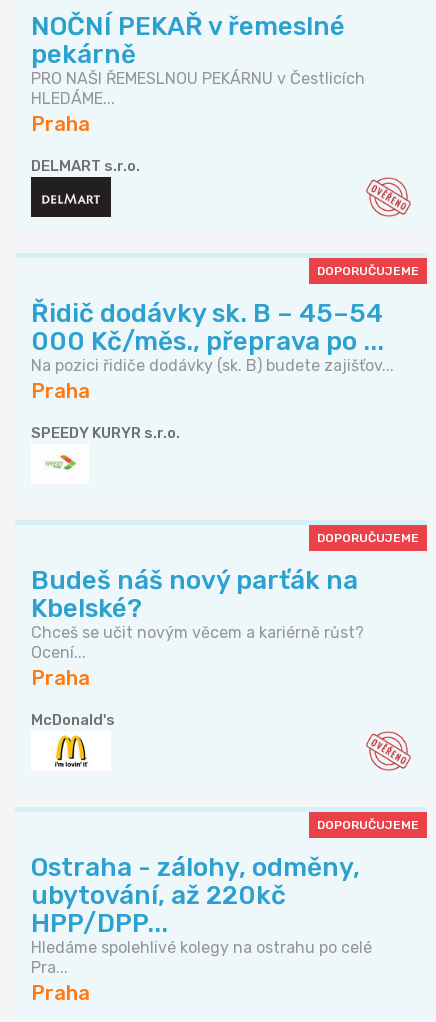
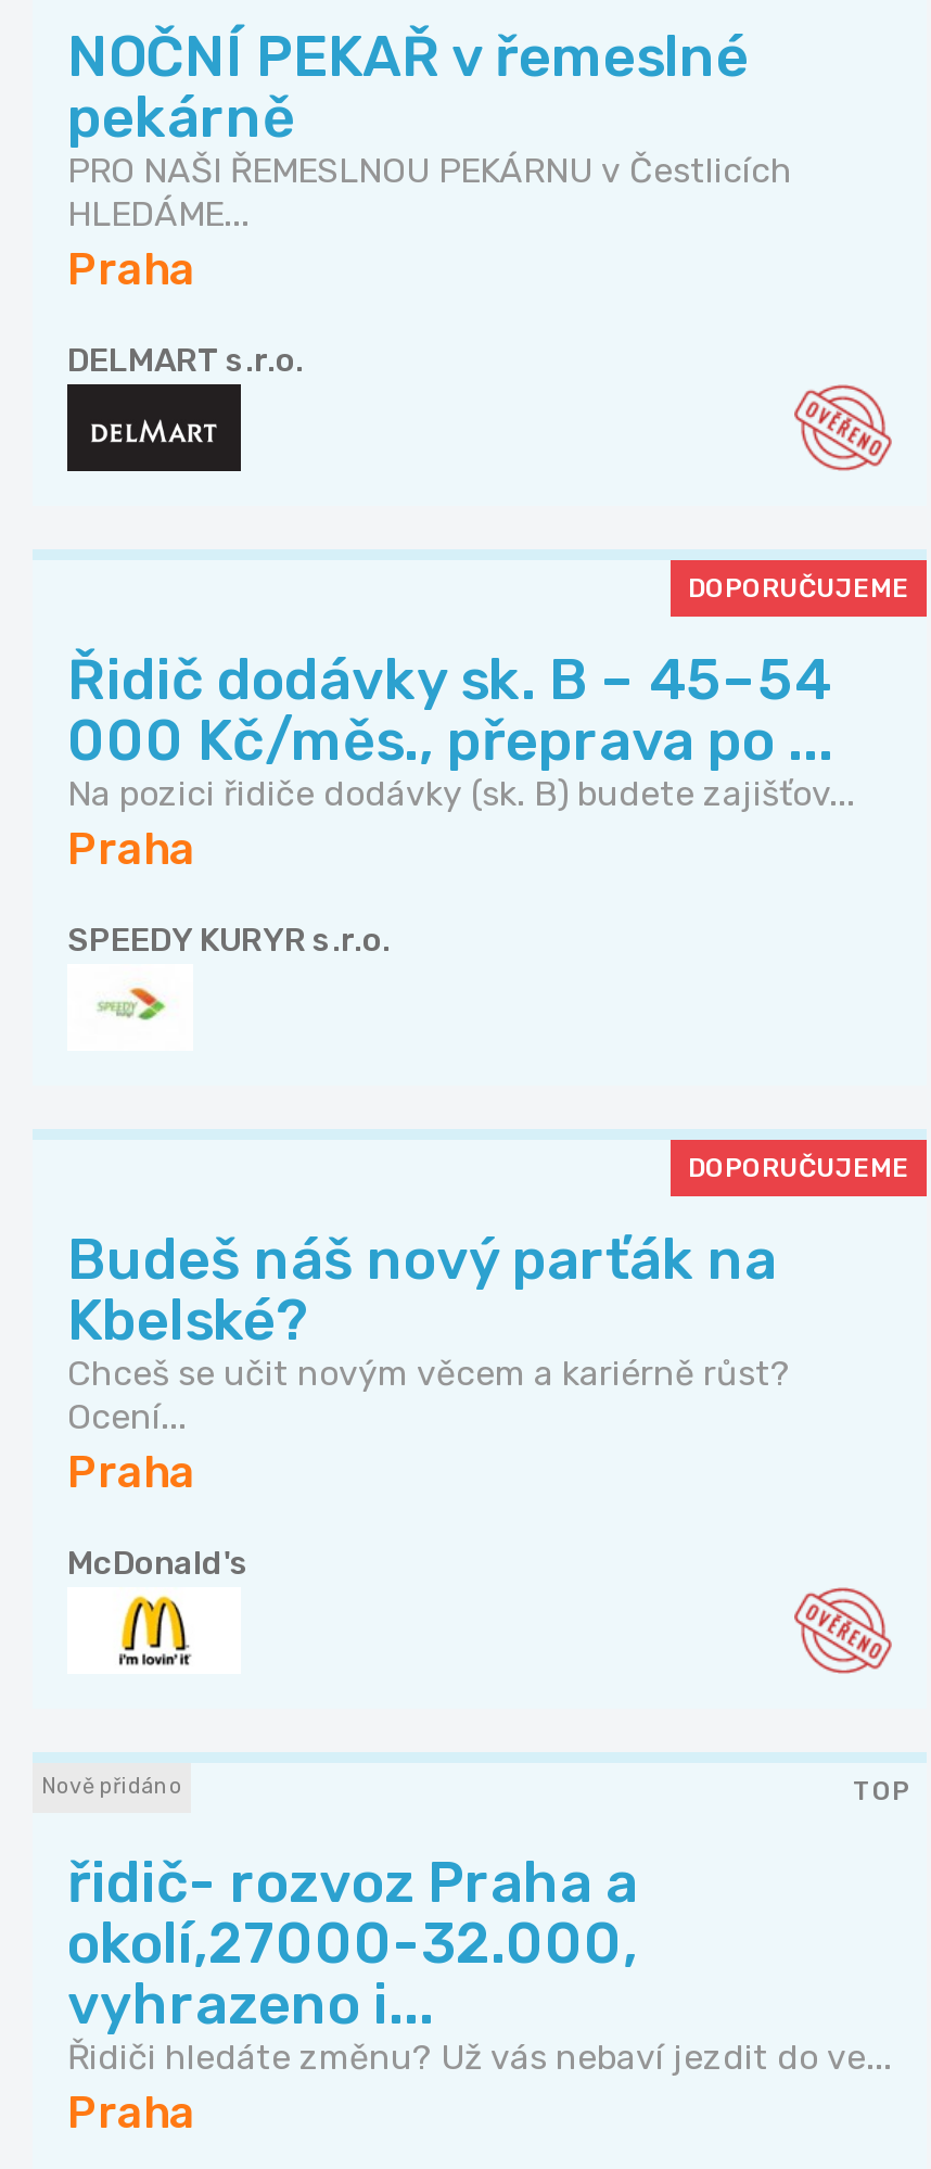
- DOPORUČUJEME
+ Nově přidáno
+ TOP

- Ostraha - zálohy, odměny,
- ubytování, až 220kč
- HPP/DPP...
- Hledáme spolehlivé kolegy na ostrahu po celé
- Pra...
+ řidič- rozvoz Praha a
+ okolí,27000-32.000,
+ vyhrazeno i...
+ Řidiči hledáte změnu? Už vás nebaví jezdit do ve...
